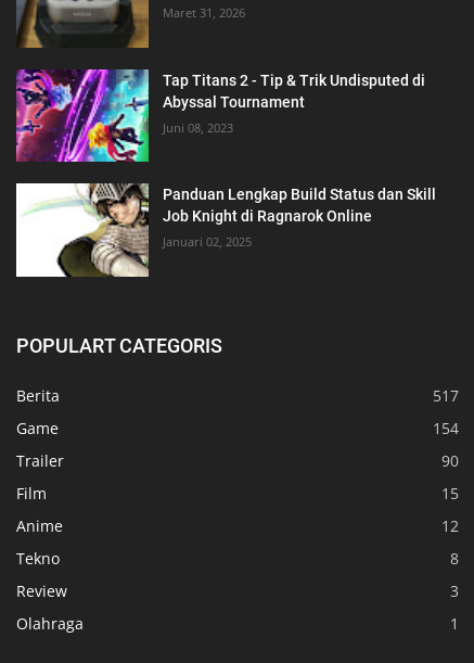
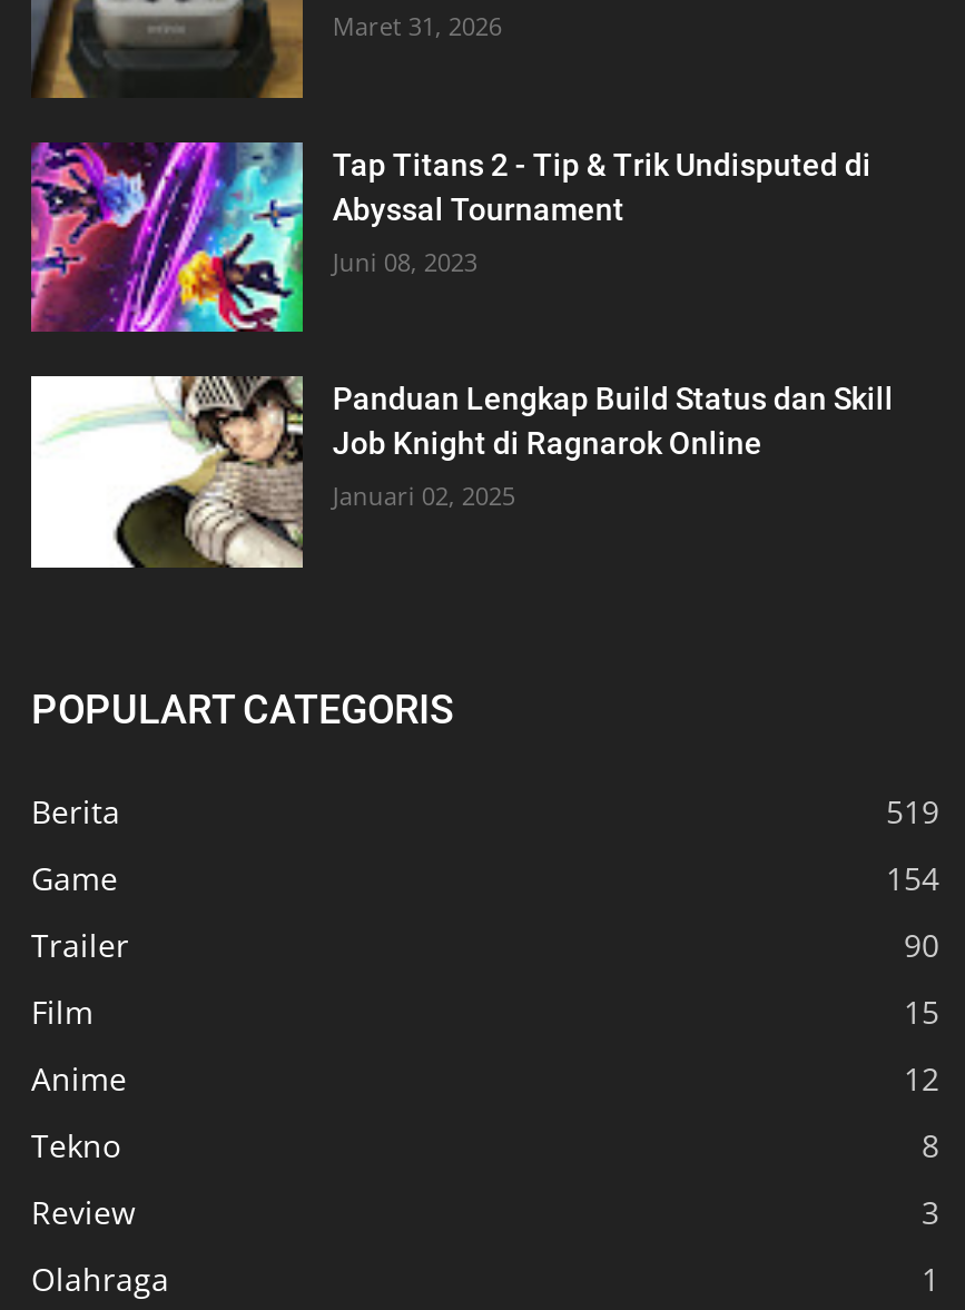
- 517
+ 519
